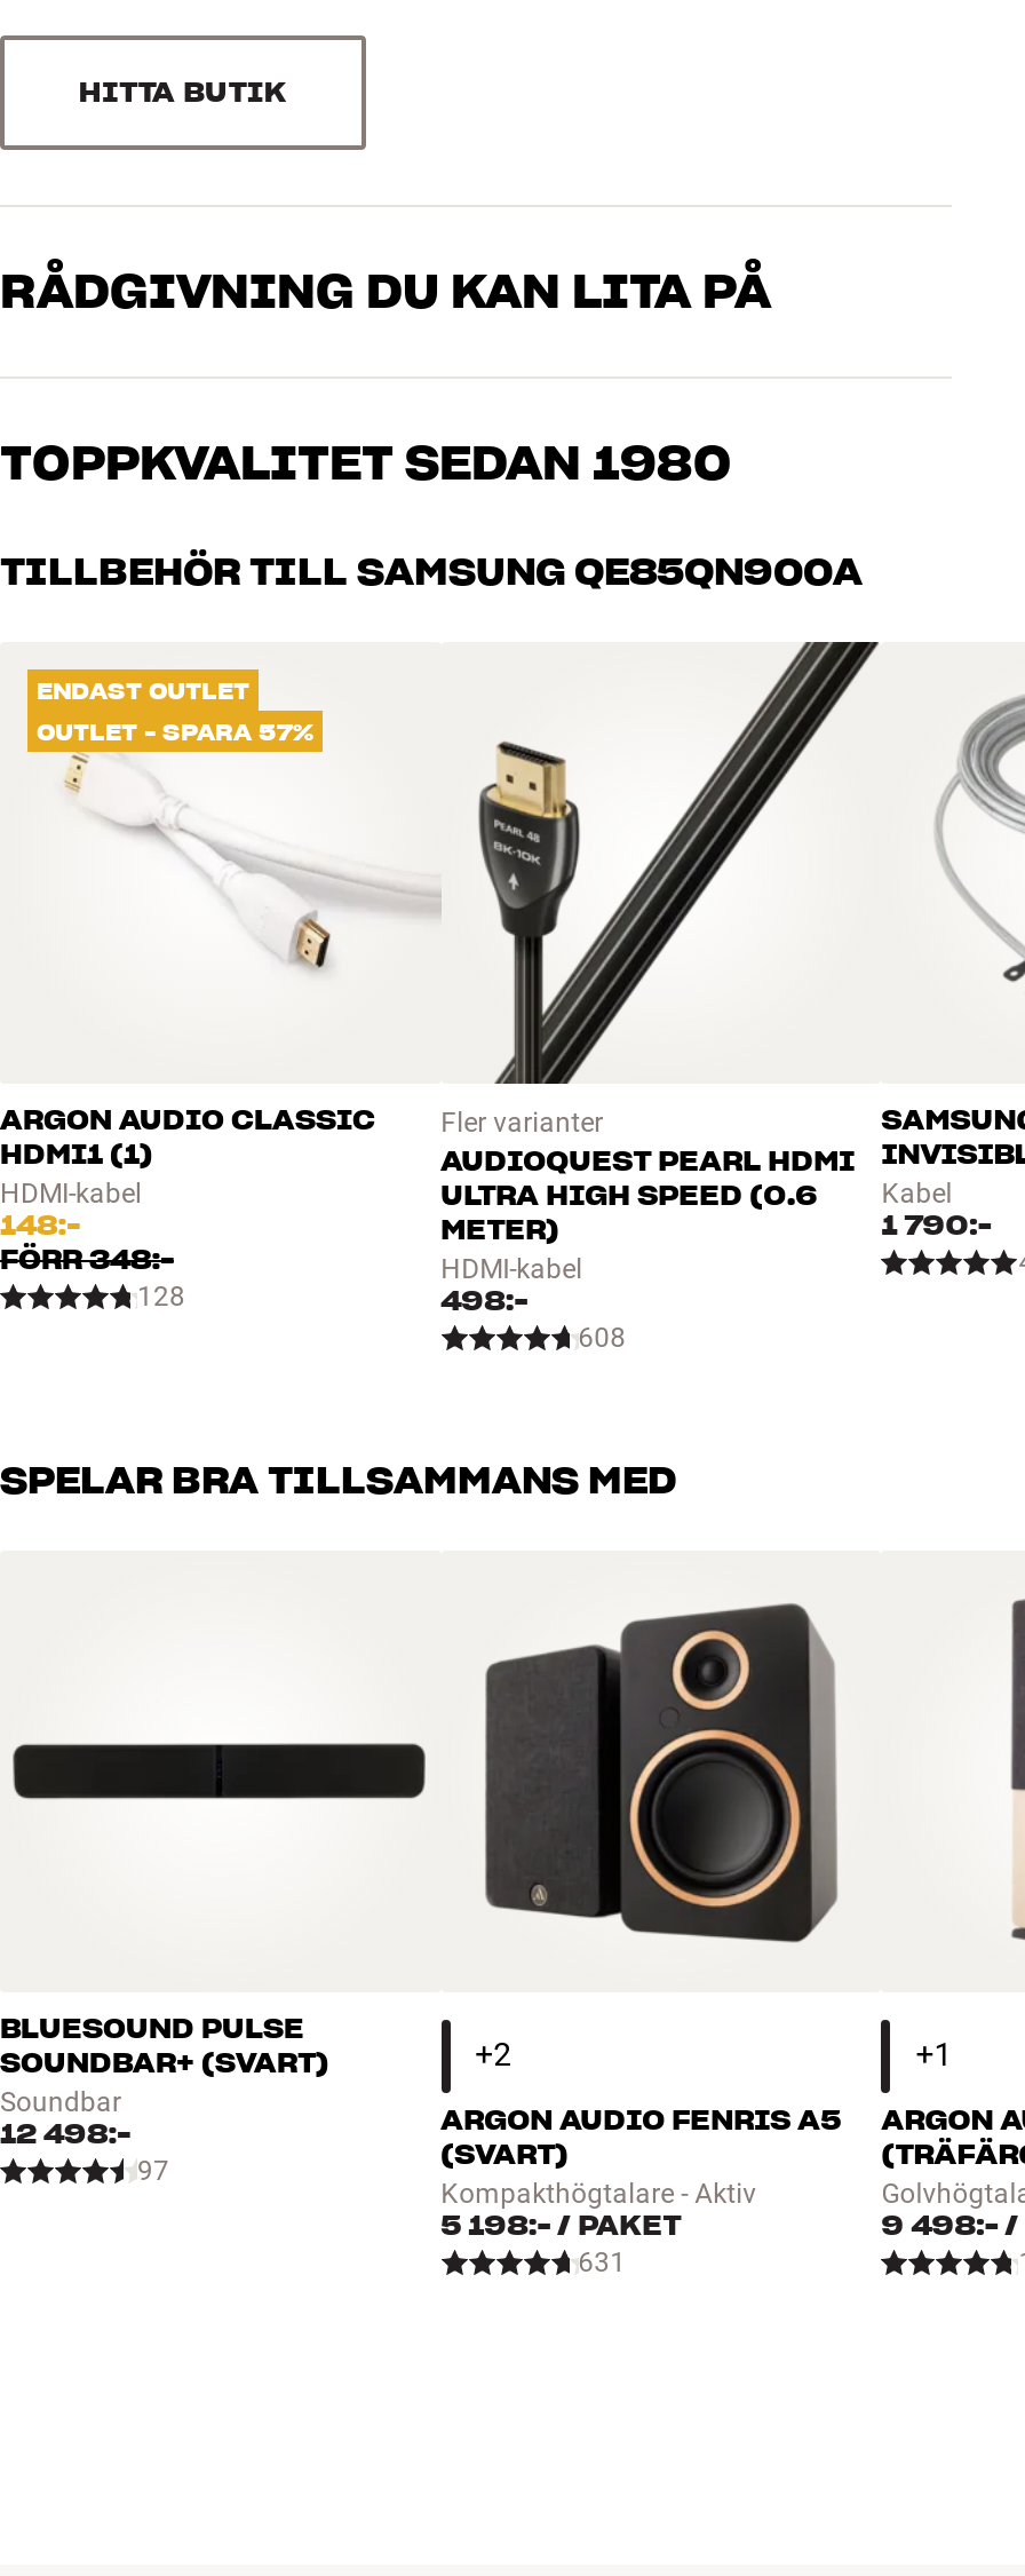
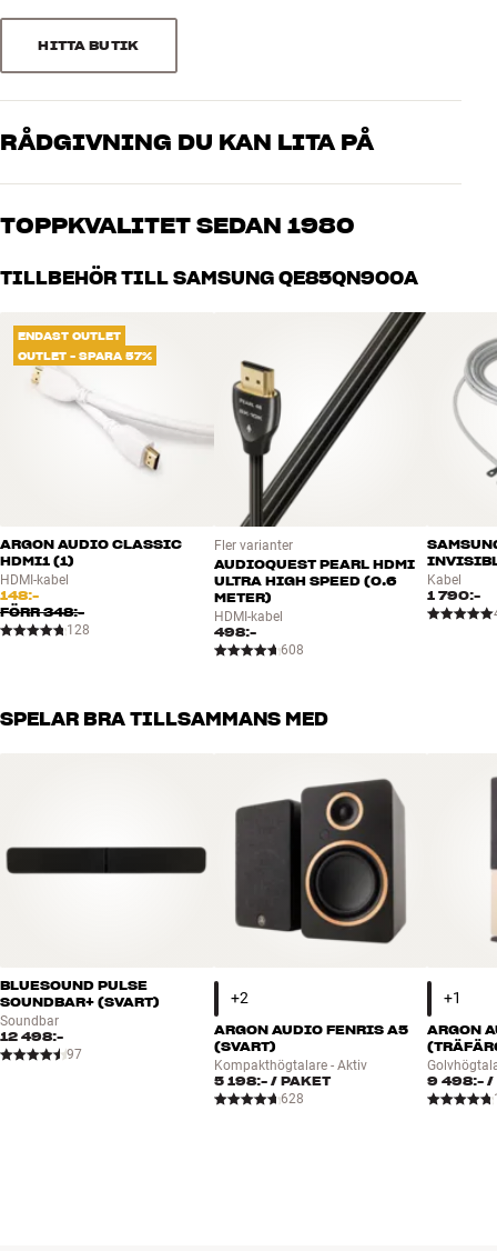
- 631
+ 628
